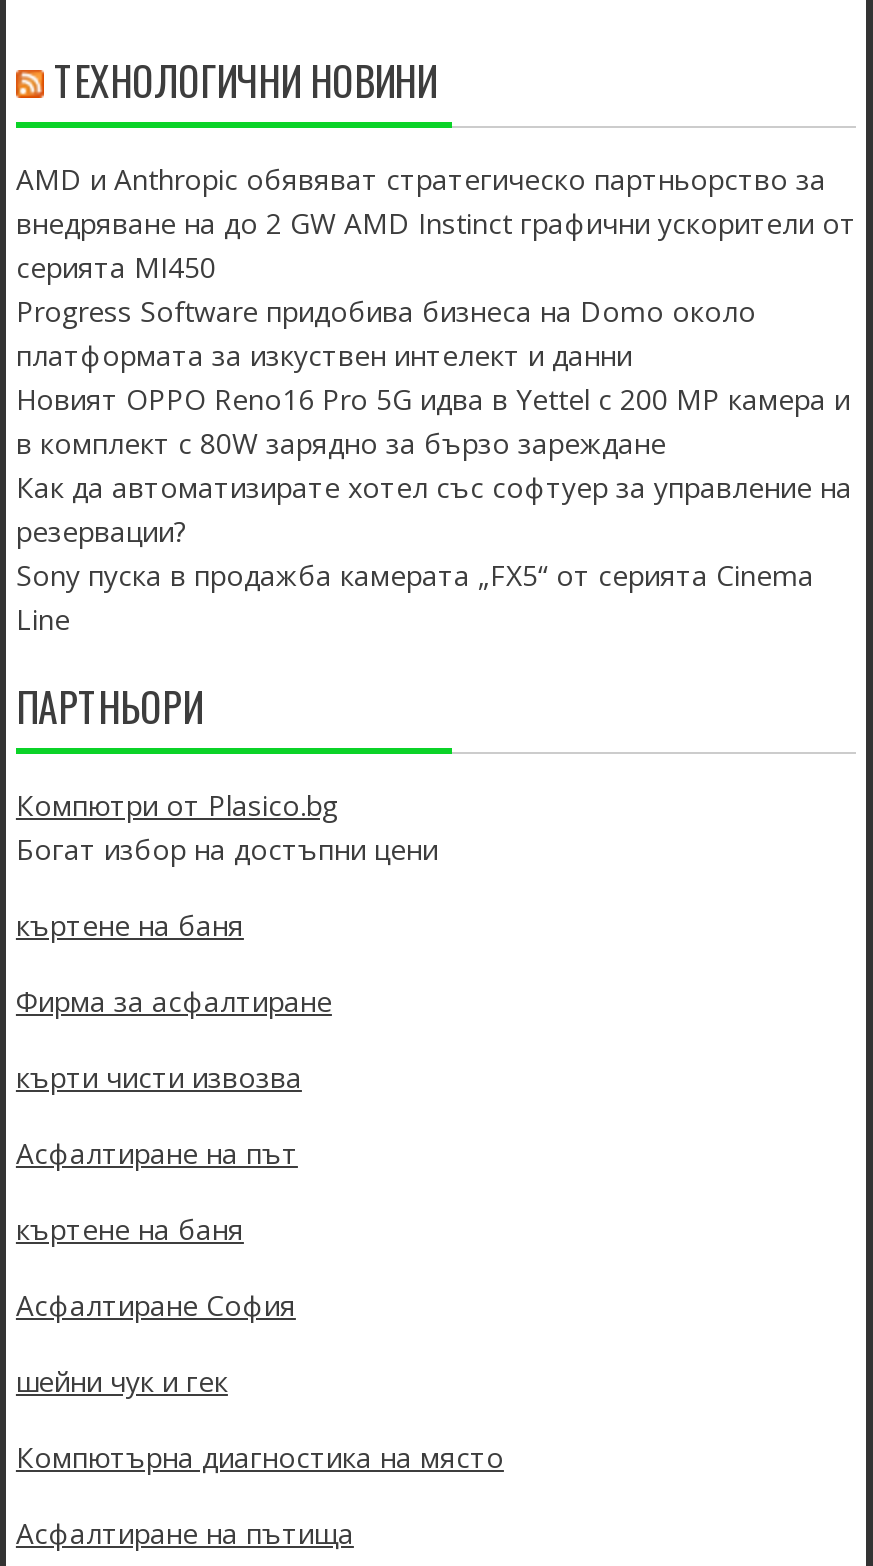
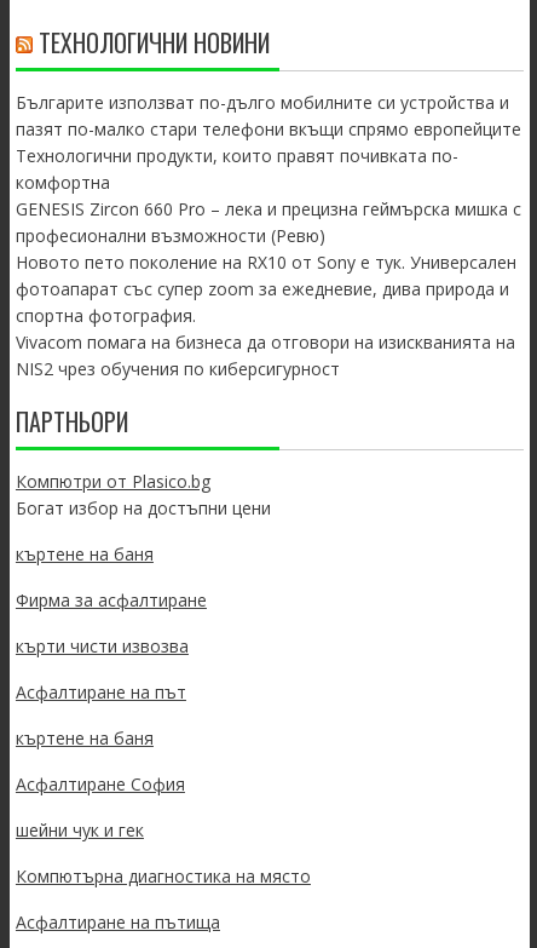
- AMD и Anthropic обявяват стратегическо партньорство за
- внедряване на до 2 GW AMD Instinct графични ускорители от
- серията MI450
- Progress Software придобива бизнеса на Domo около
- платформата за изкуствен интелект и данни
- Новият OPPO Reno16 Pro 5G идва в Yettel с 200 MP камера и
- в комплект с 80W зарядно за бързо зареждане
- Как да автоматизирате хотел със софтуер за управление на
- резервации?
- Sony пуска в продажба камерата „FX5“ от серията Cinema
- Line
+ Българите използват по-дълго мобилните си устройства и
+ пазят по-малко стари телефони вкъщи спрямо европейците
+ Технологични продукти, които правят почивката по-
+ комфортна
+ GENESIS Zircon 660 Pro – лека и прецизна геймърска мишка с
+ професионални възможности (Ревю)
+ Новото пето поколение на RX10 от Sony е тук. Универсален
+ фотоапарат със супер zoom за ежедневие, дива природа и
+ спортна фотография.
+ Vivacom помага на бизнеса да отговори на изискванията на
+ NIS2 чрез обучения по киберсигурност
